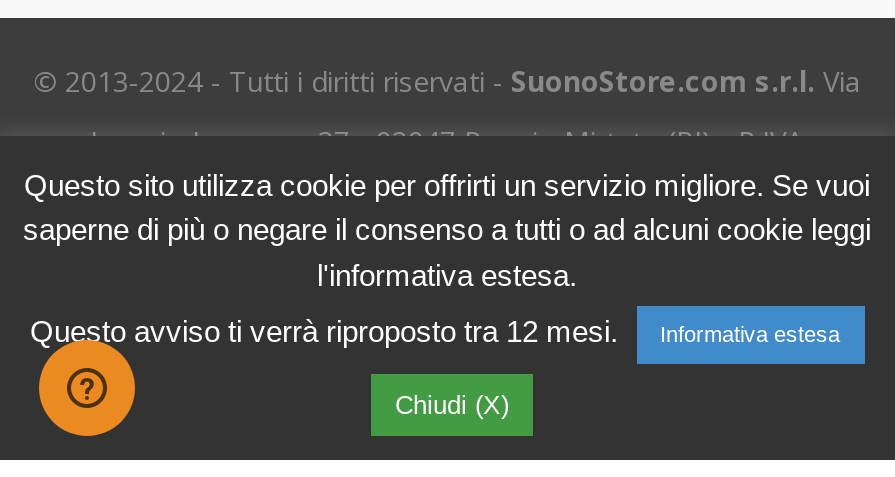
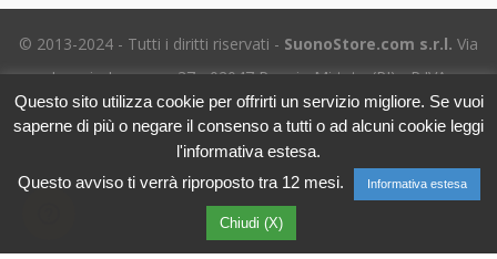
- [image]
